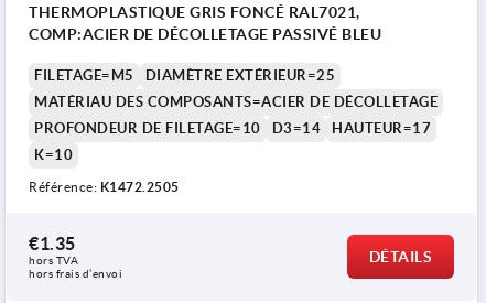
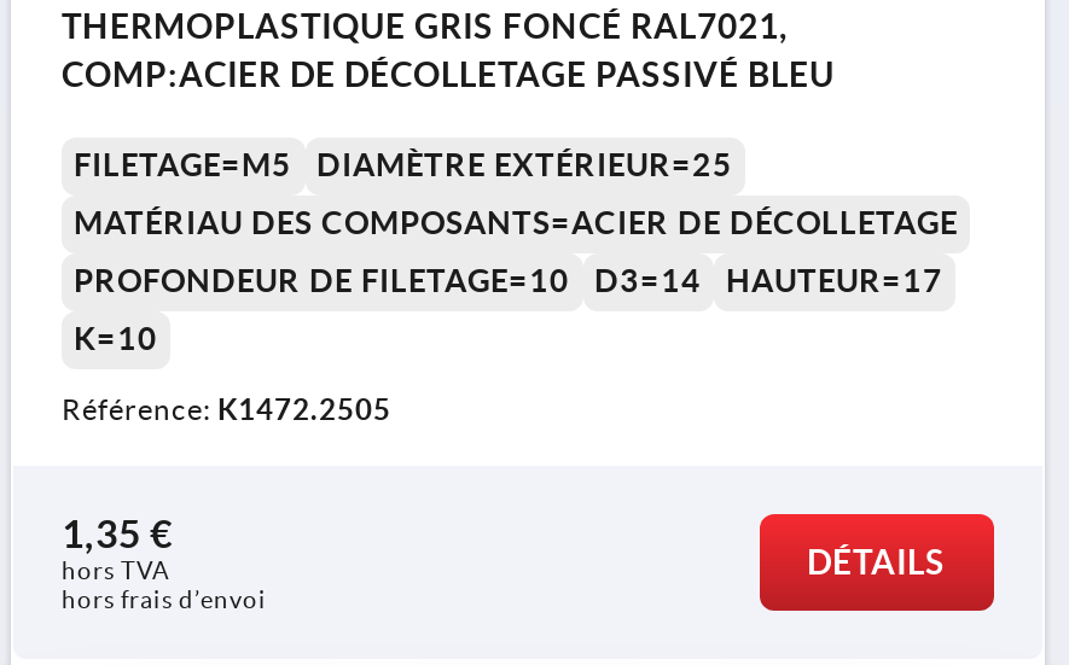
- €1.35
+ 1,35 €
